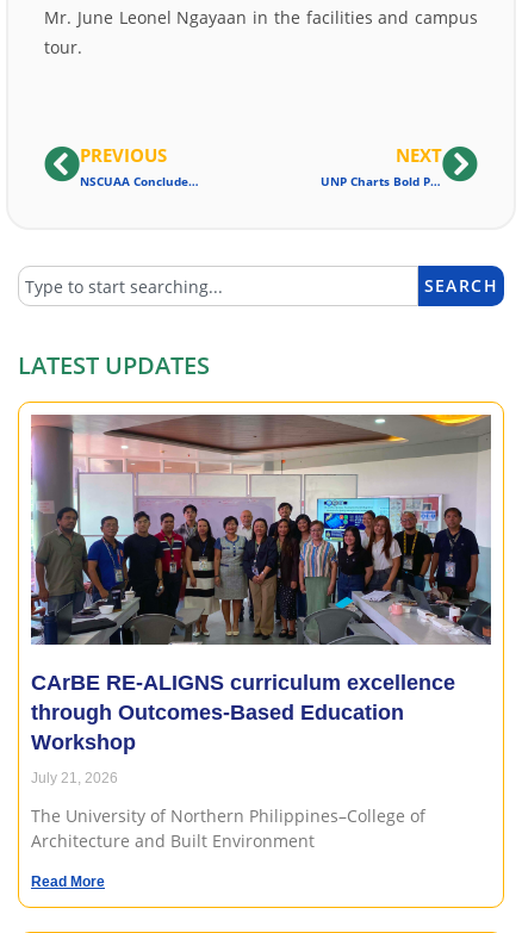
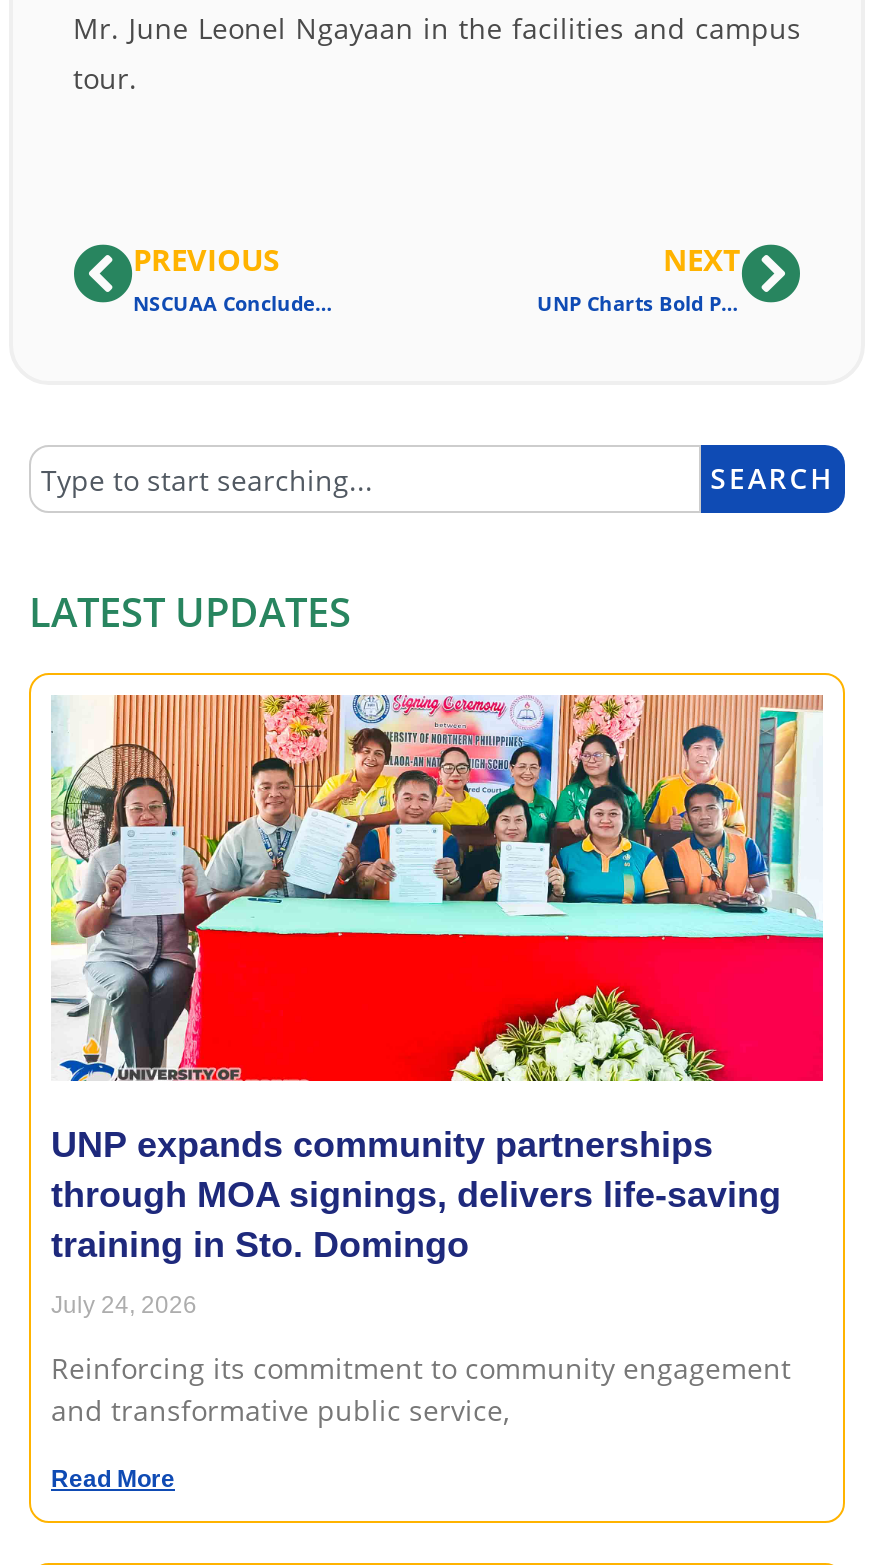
- [image]
- CArBE RE-ALIGNS curriculum excellence
- through Outcomes-Based Education
- Workshop
+ [image]
+ UNP expands community partnerships
+ through MOA signings, delivers life-saving
+ training in Sto. Domingo

- July 21, 2026
+ July 24, 2026

- The University of Northern Philippines–College of
- Architecture and Built Environment
+ Reinforcing its commitment to community engagement
+ and transformative public service,
